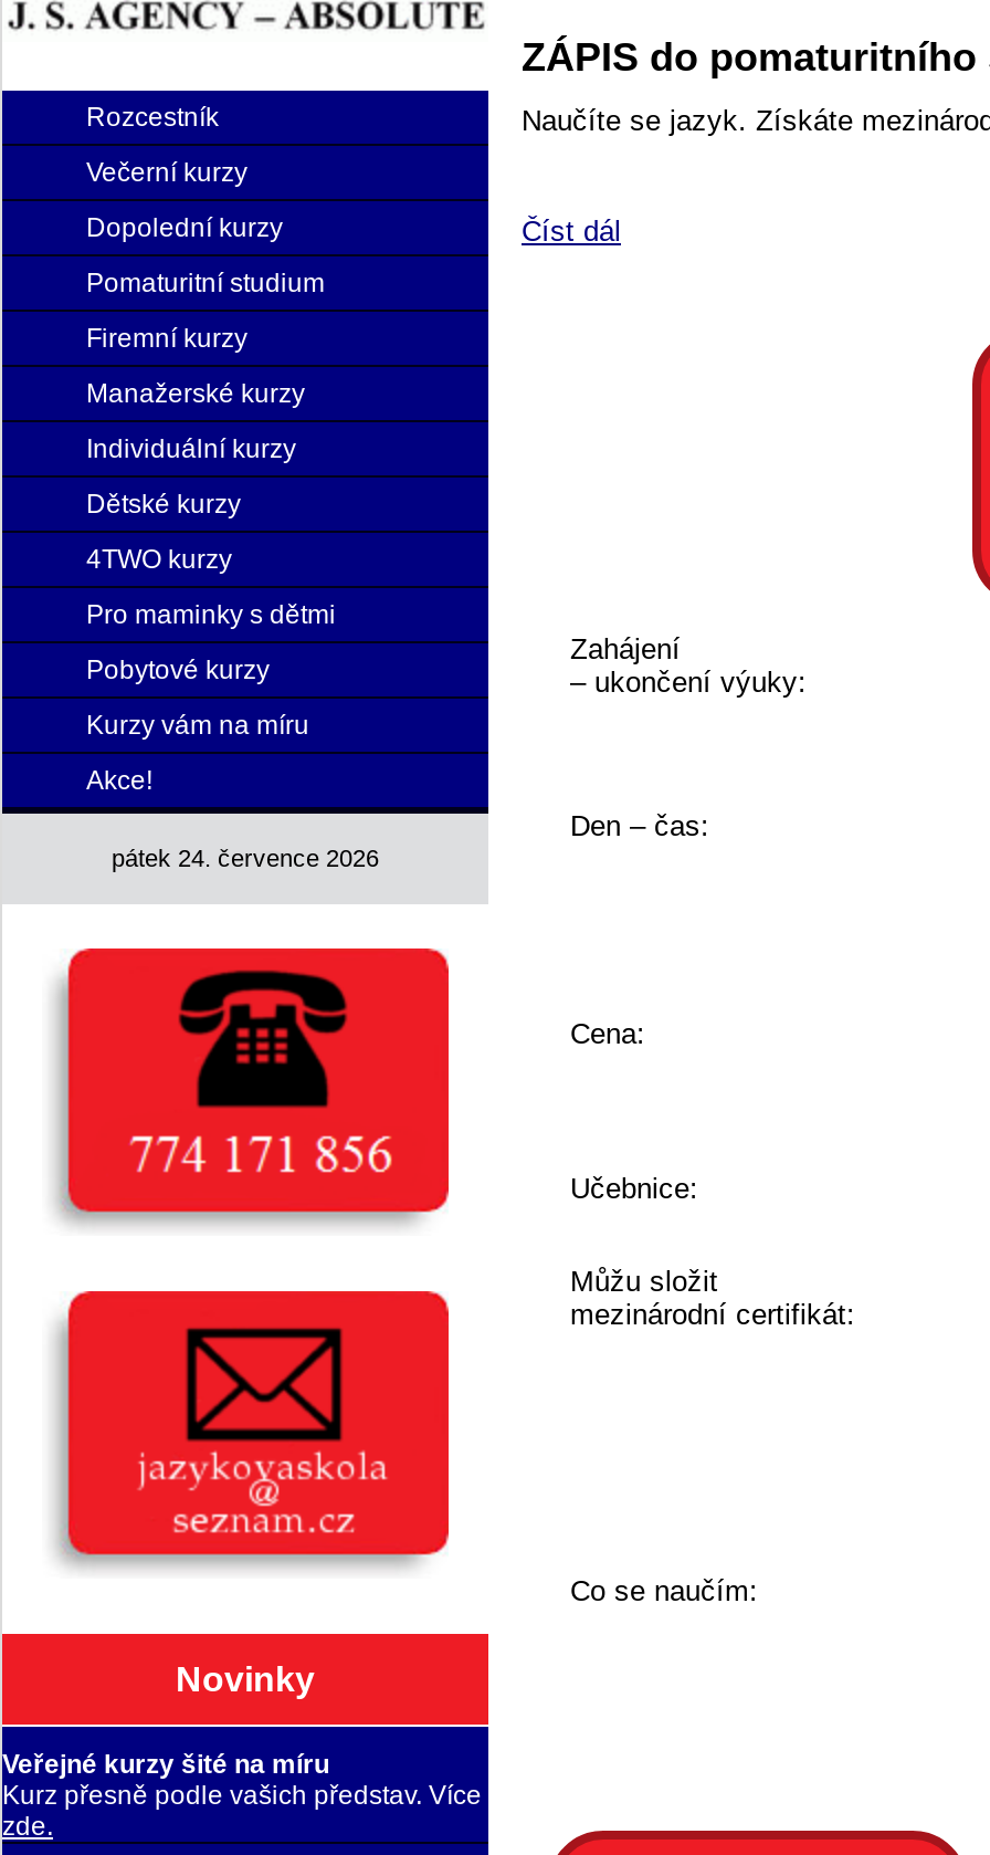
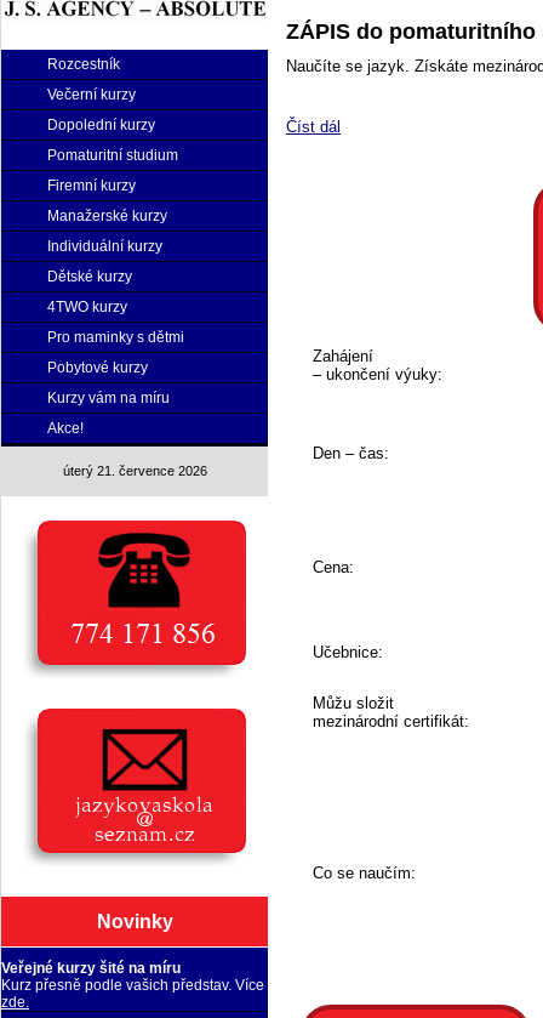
- pátek 24. července 2026
+ úterý 21. července 2026
